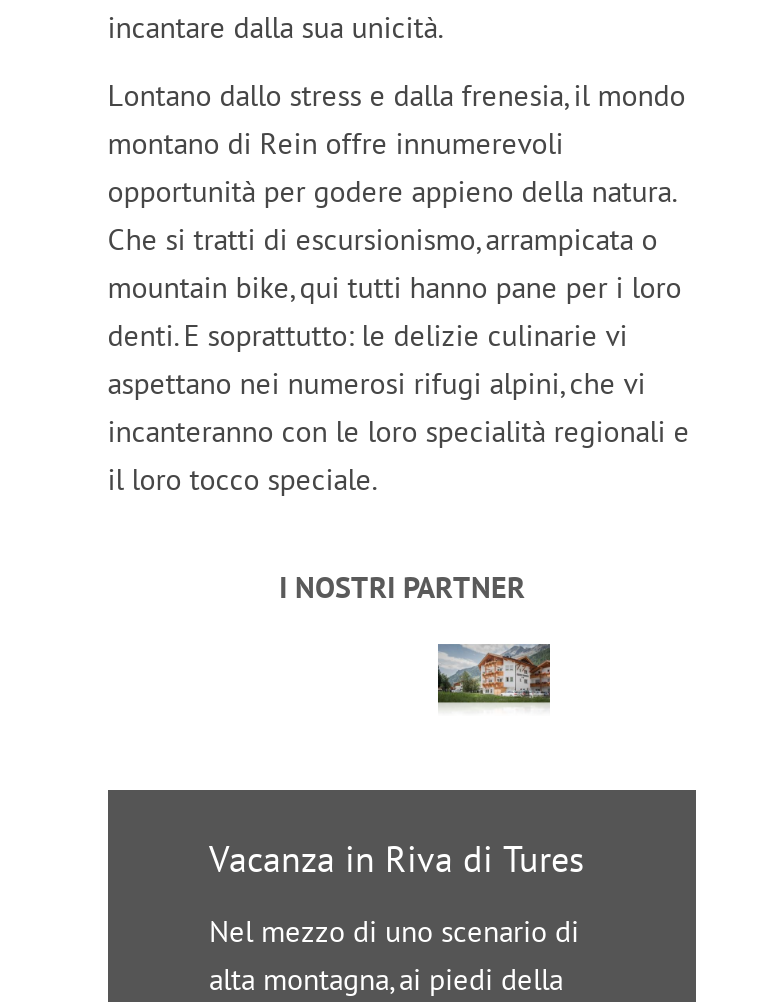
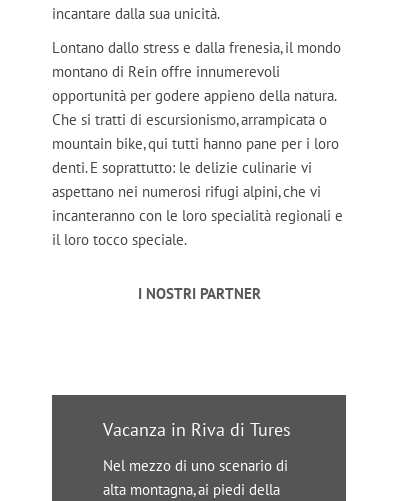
- [image]
